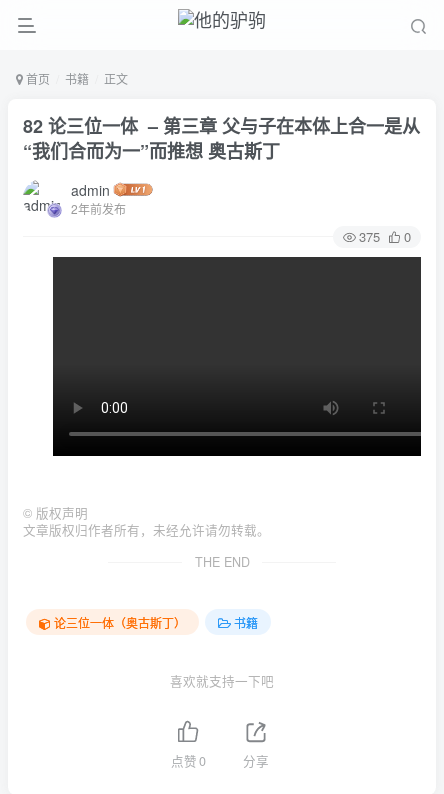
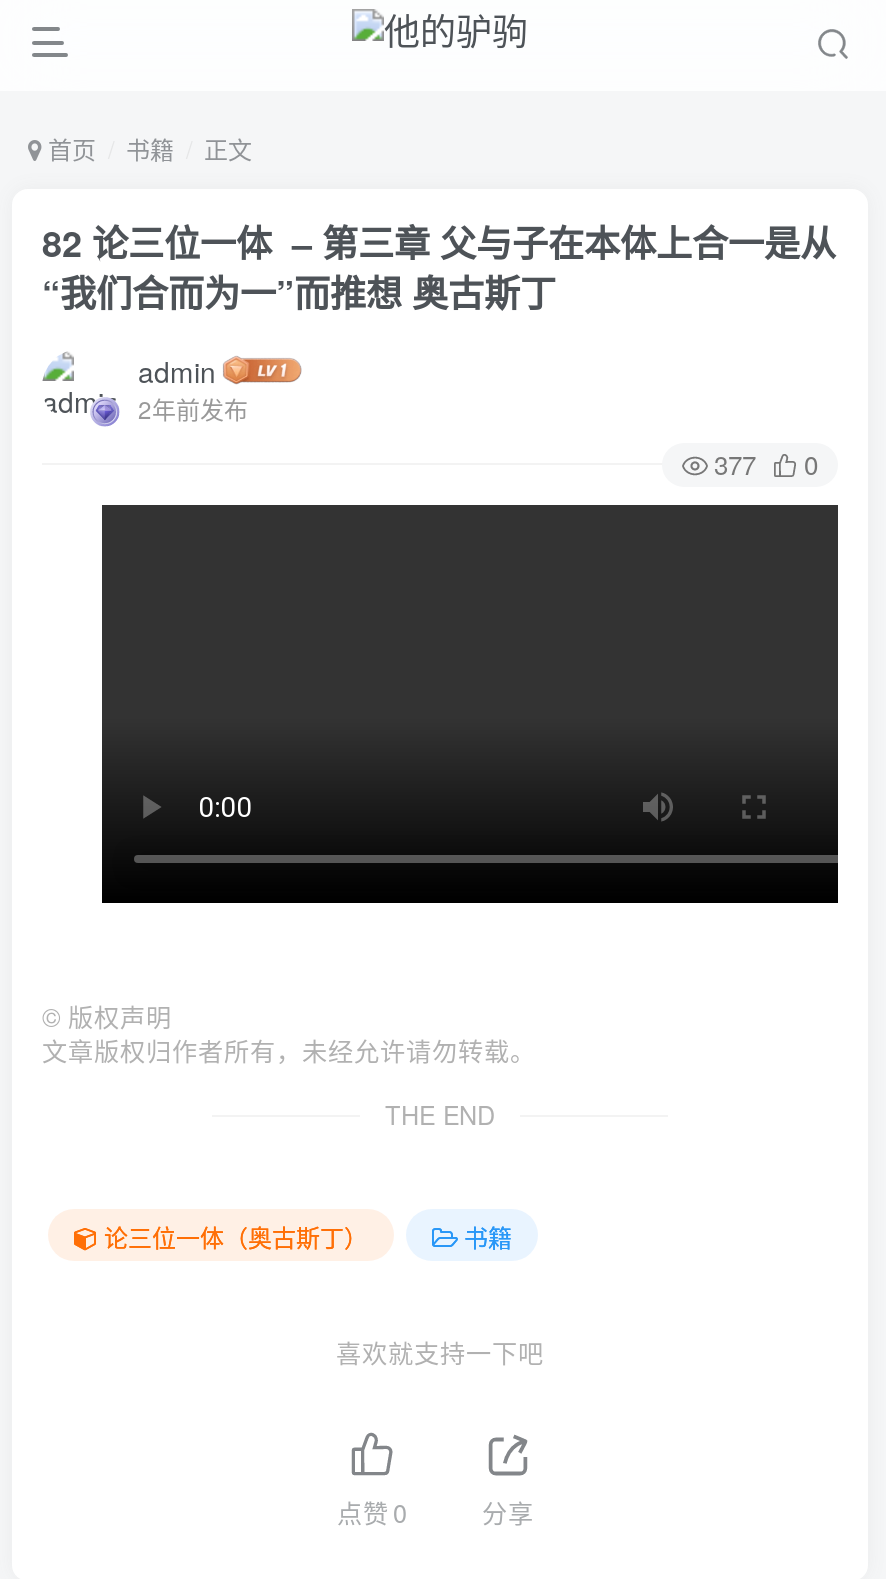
- 375 0
+ 377 0
